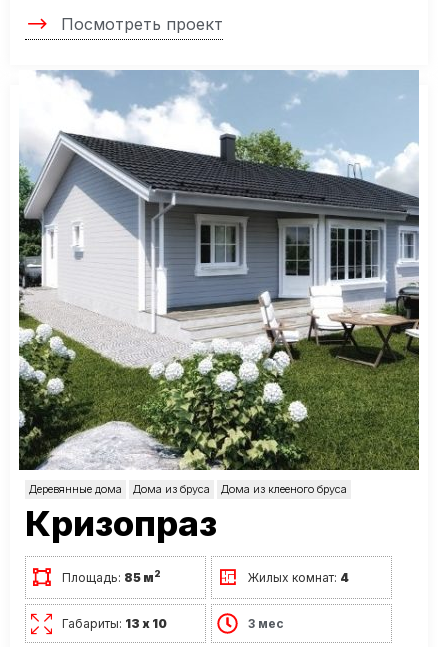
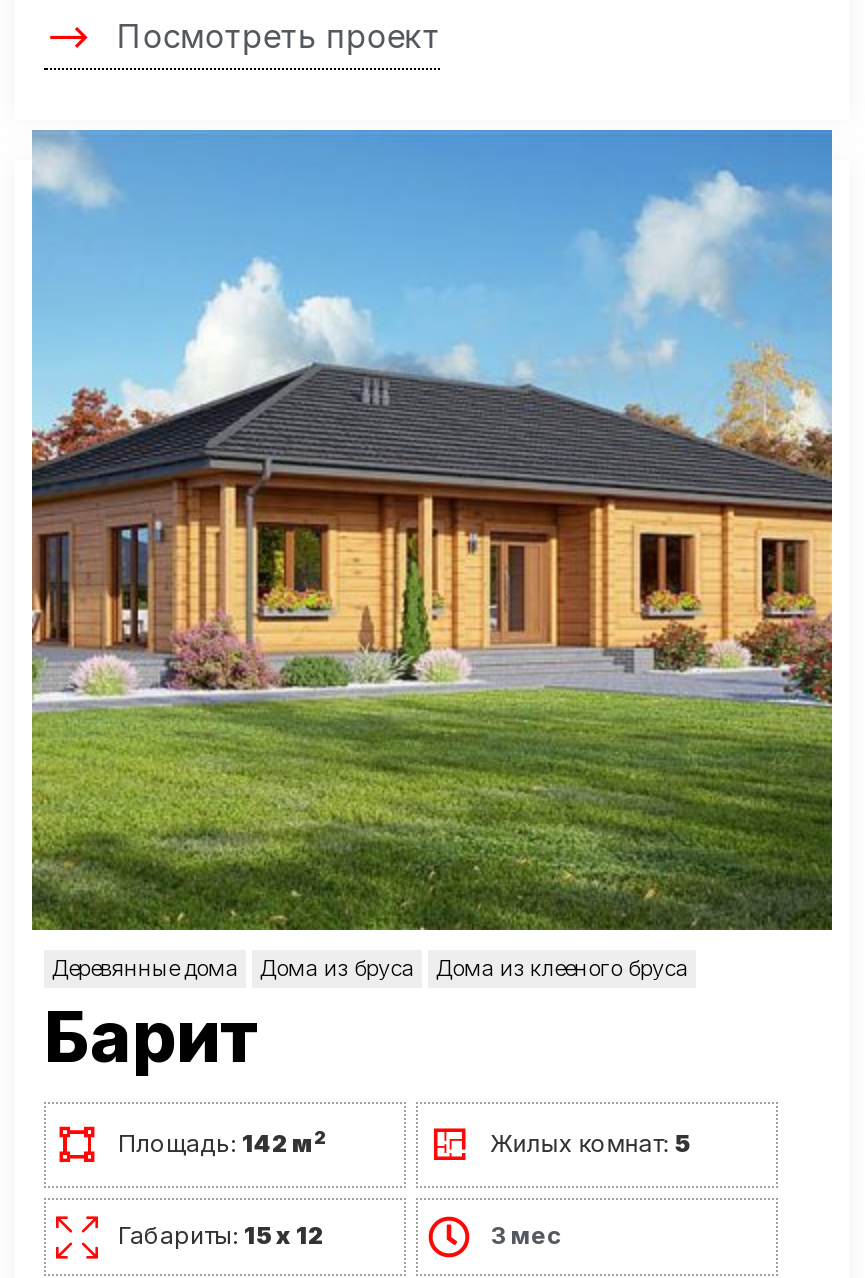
- [image]
- Кризопраз
+ [image]
+ Барит

- Площадь: 85 м2
- Жилых комнат: 4
+ Площадь: 142 м2
+ Жилых комнат: 5

- Габариты: 13 х 10
+ Габариты: 15 х 12
